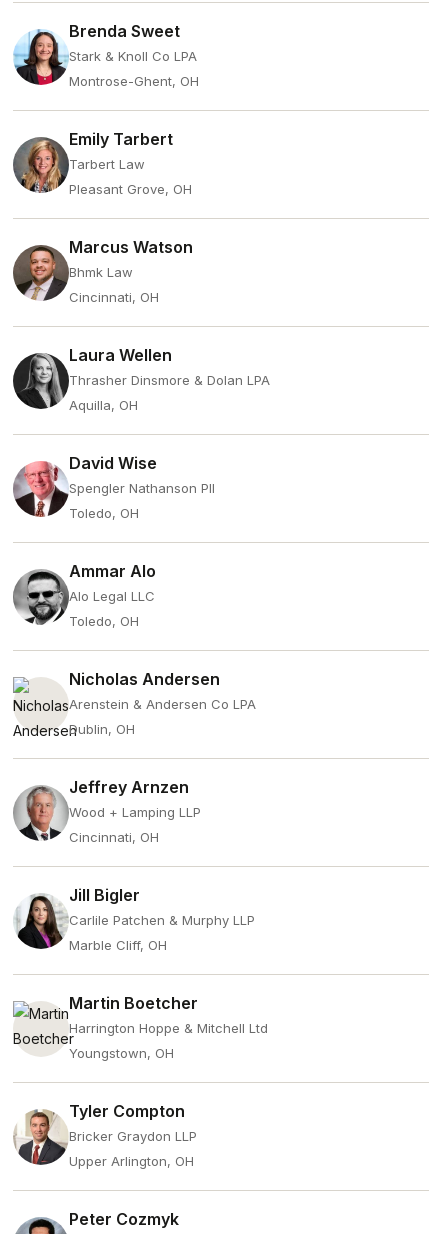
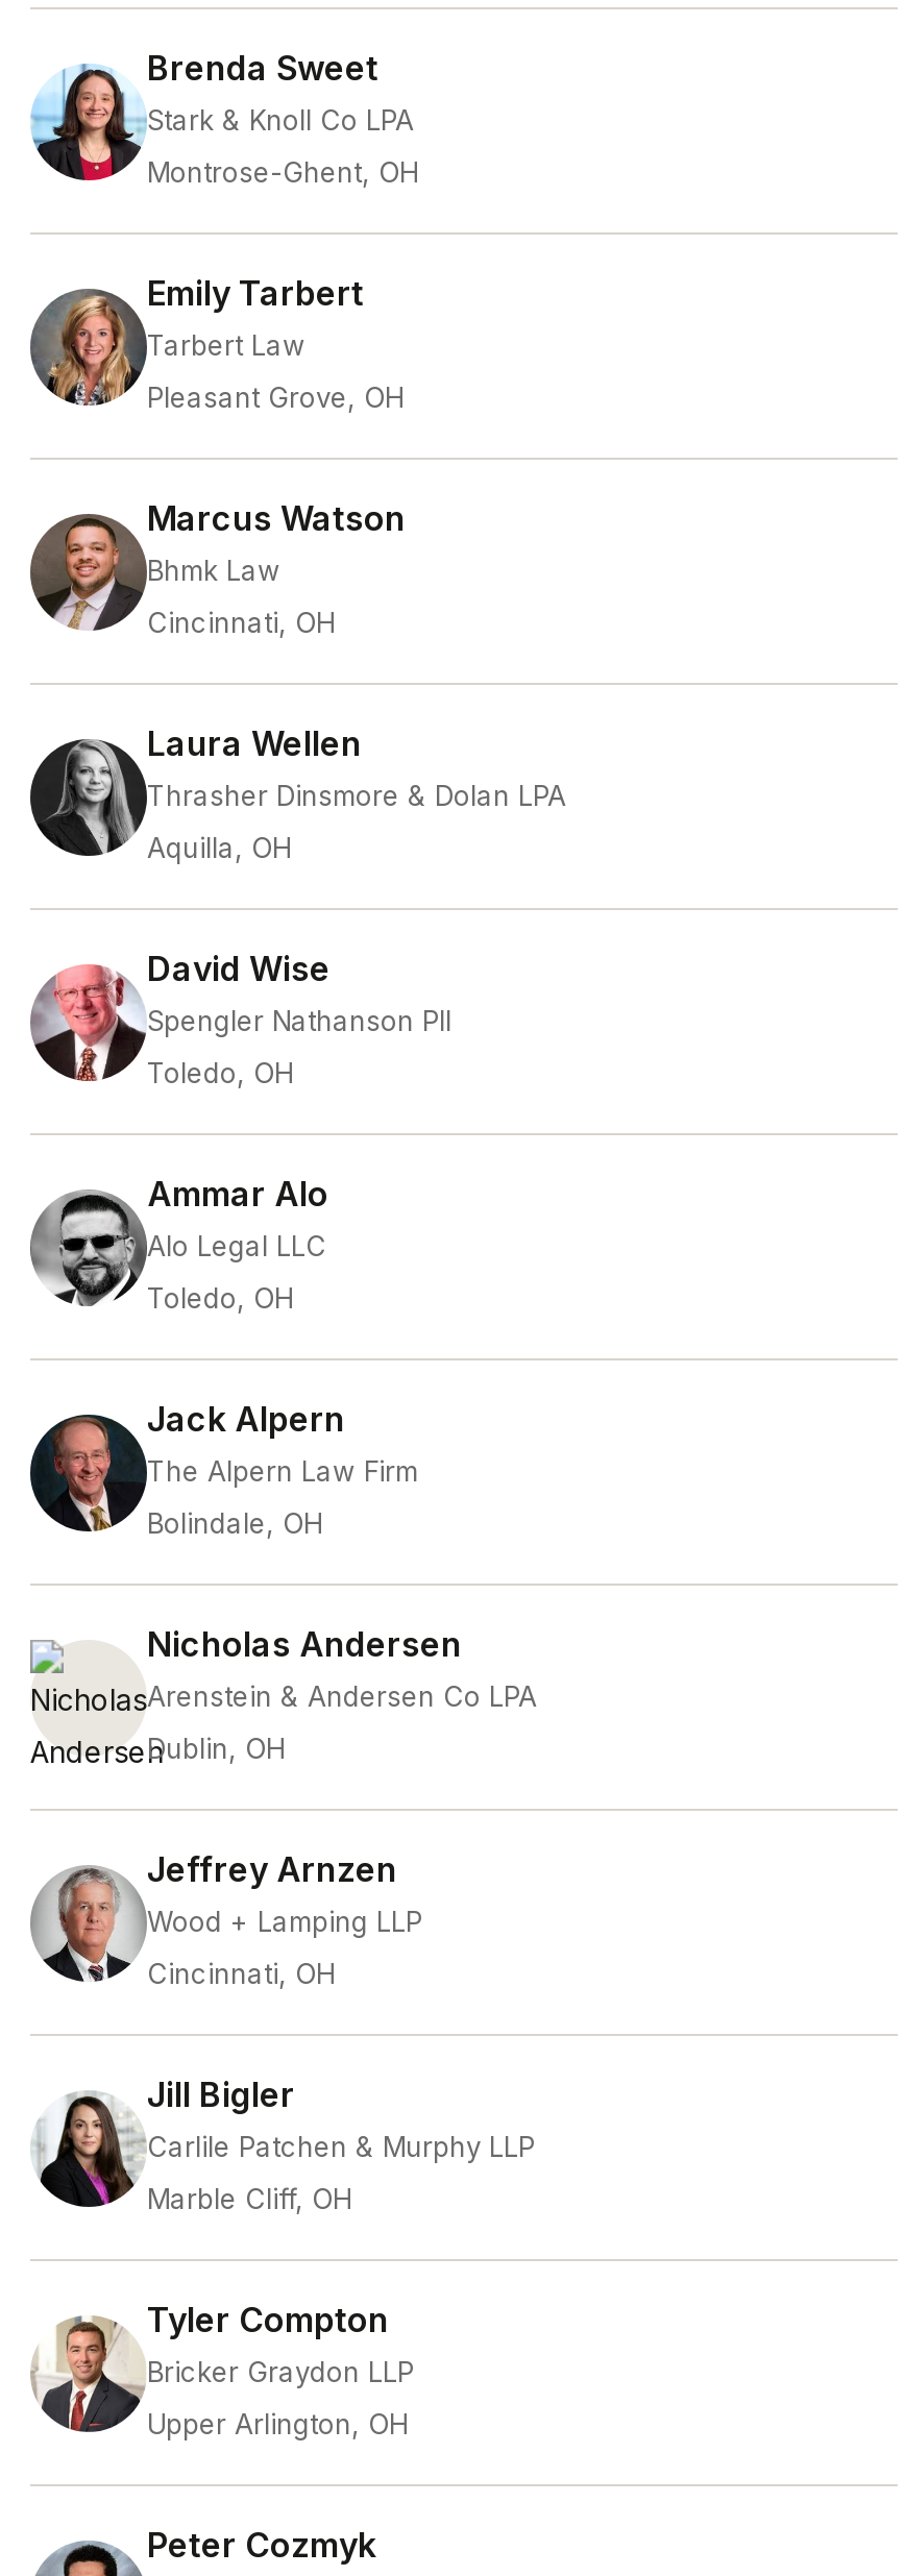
+ [image]
+ Jack Alpern
+ The Alpern Law Firm
+ Bolindale, OH

moved down: [image] | Nicholas Andersen | Arenstein & Andersen Co LPA | ... | Carlile Patchen & Murphy LLP | Marble Cliff, OH

- [image]
- Martin Boetcher
- Harrington Hoppe & Mitchell Ltd
- Youngstown, OH
